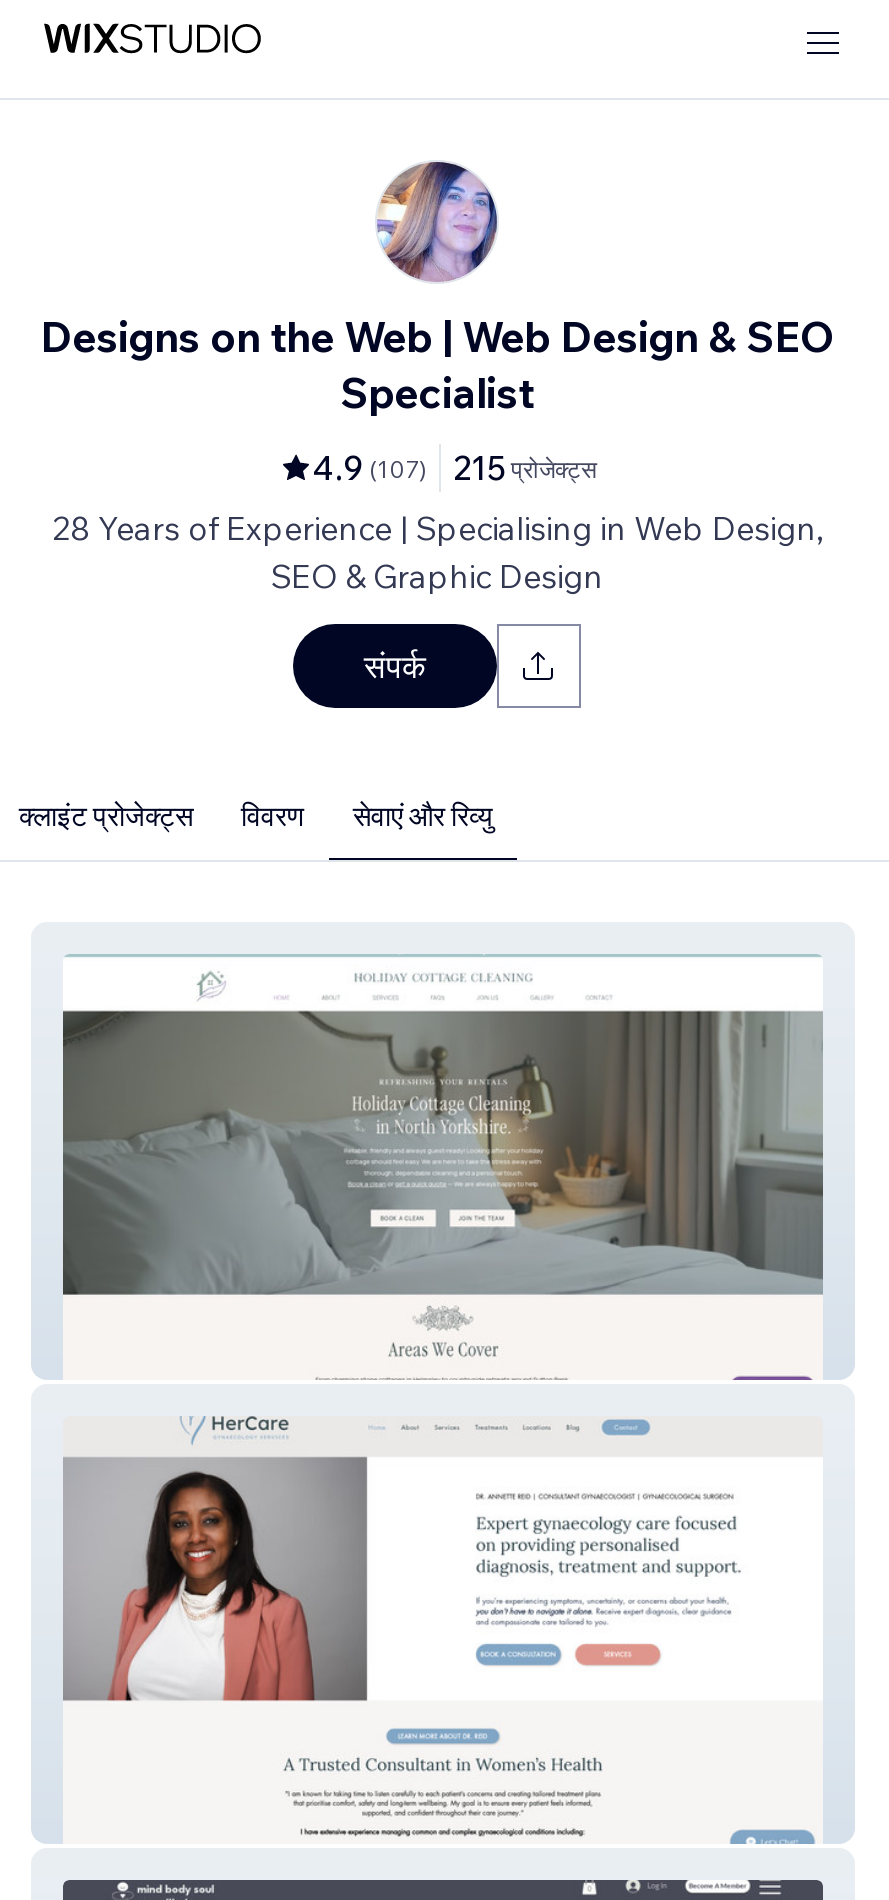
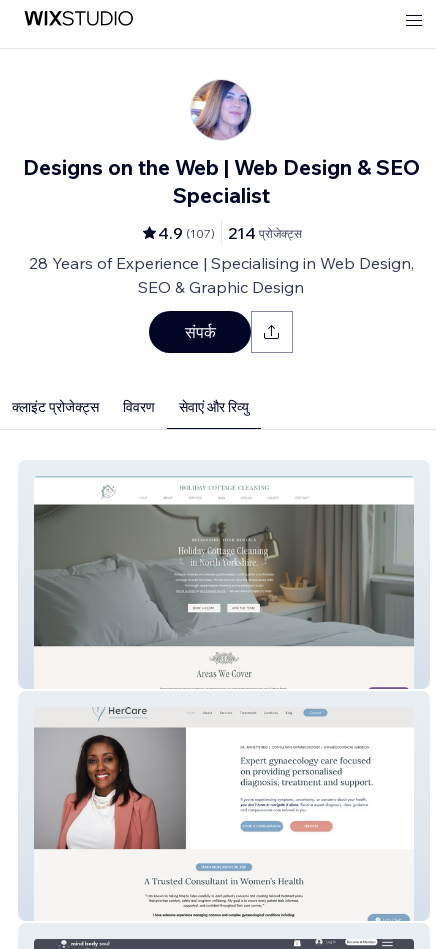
- 4.9 (107) 215 प्रोजेक्ट्स
+ 4.9 (107) 214 प्रोजेक्ट्स
